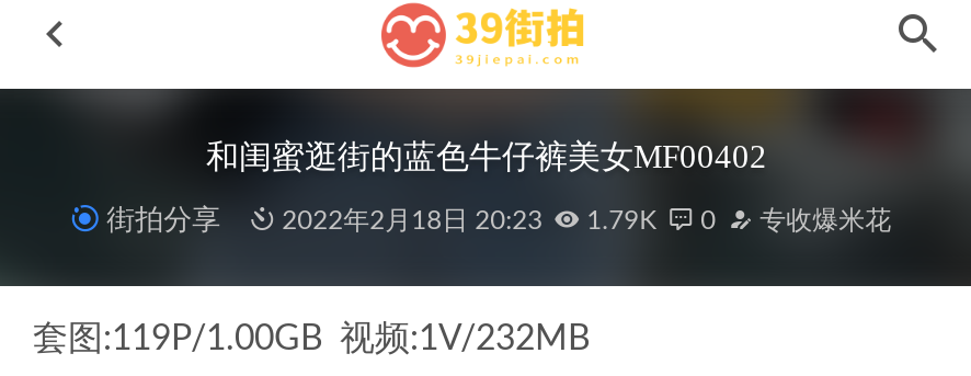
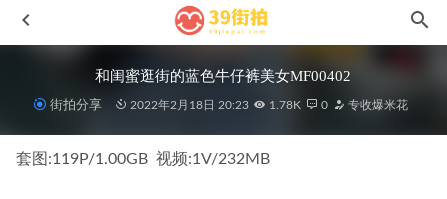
- 2022年2月18日 20:23 1.79K 0 专收爆米花
+ 2022年2月18日 20:23 1.78K 0 专收爆米花
